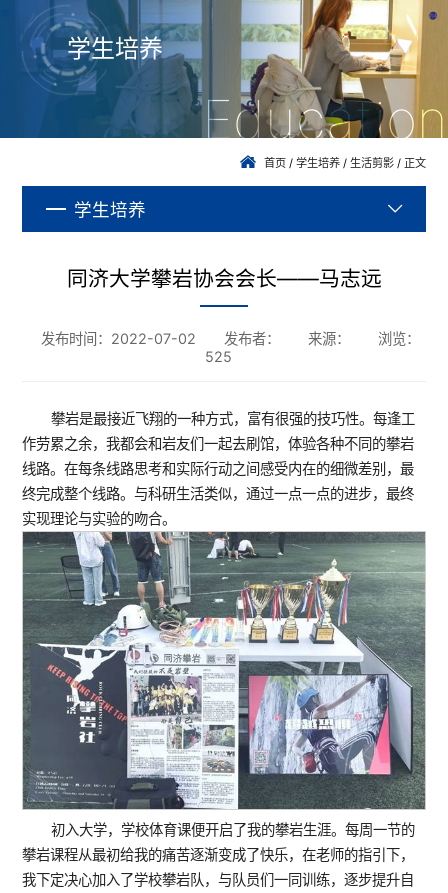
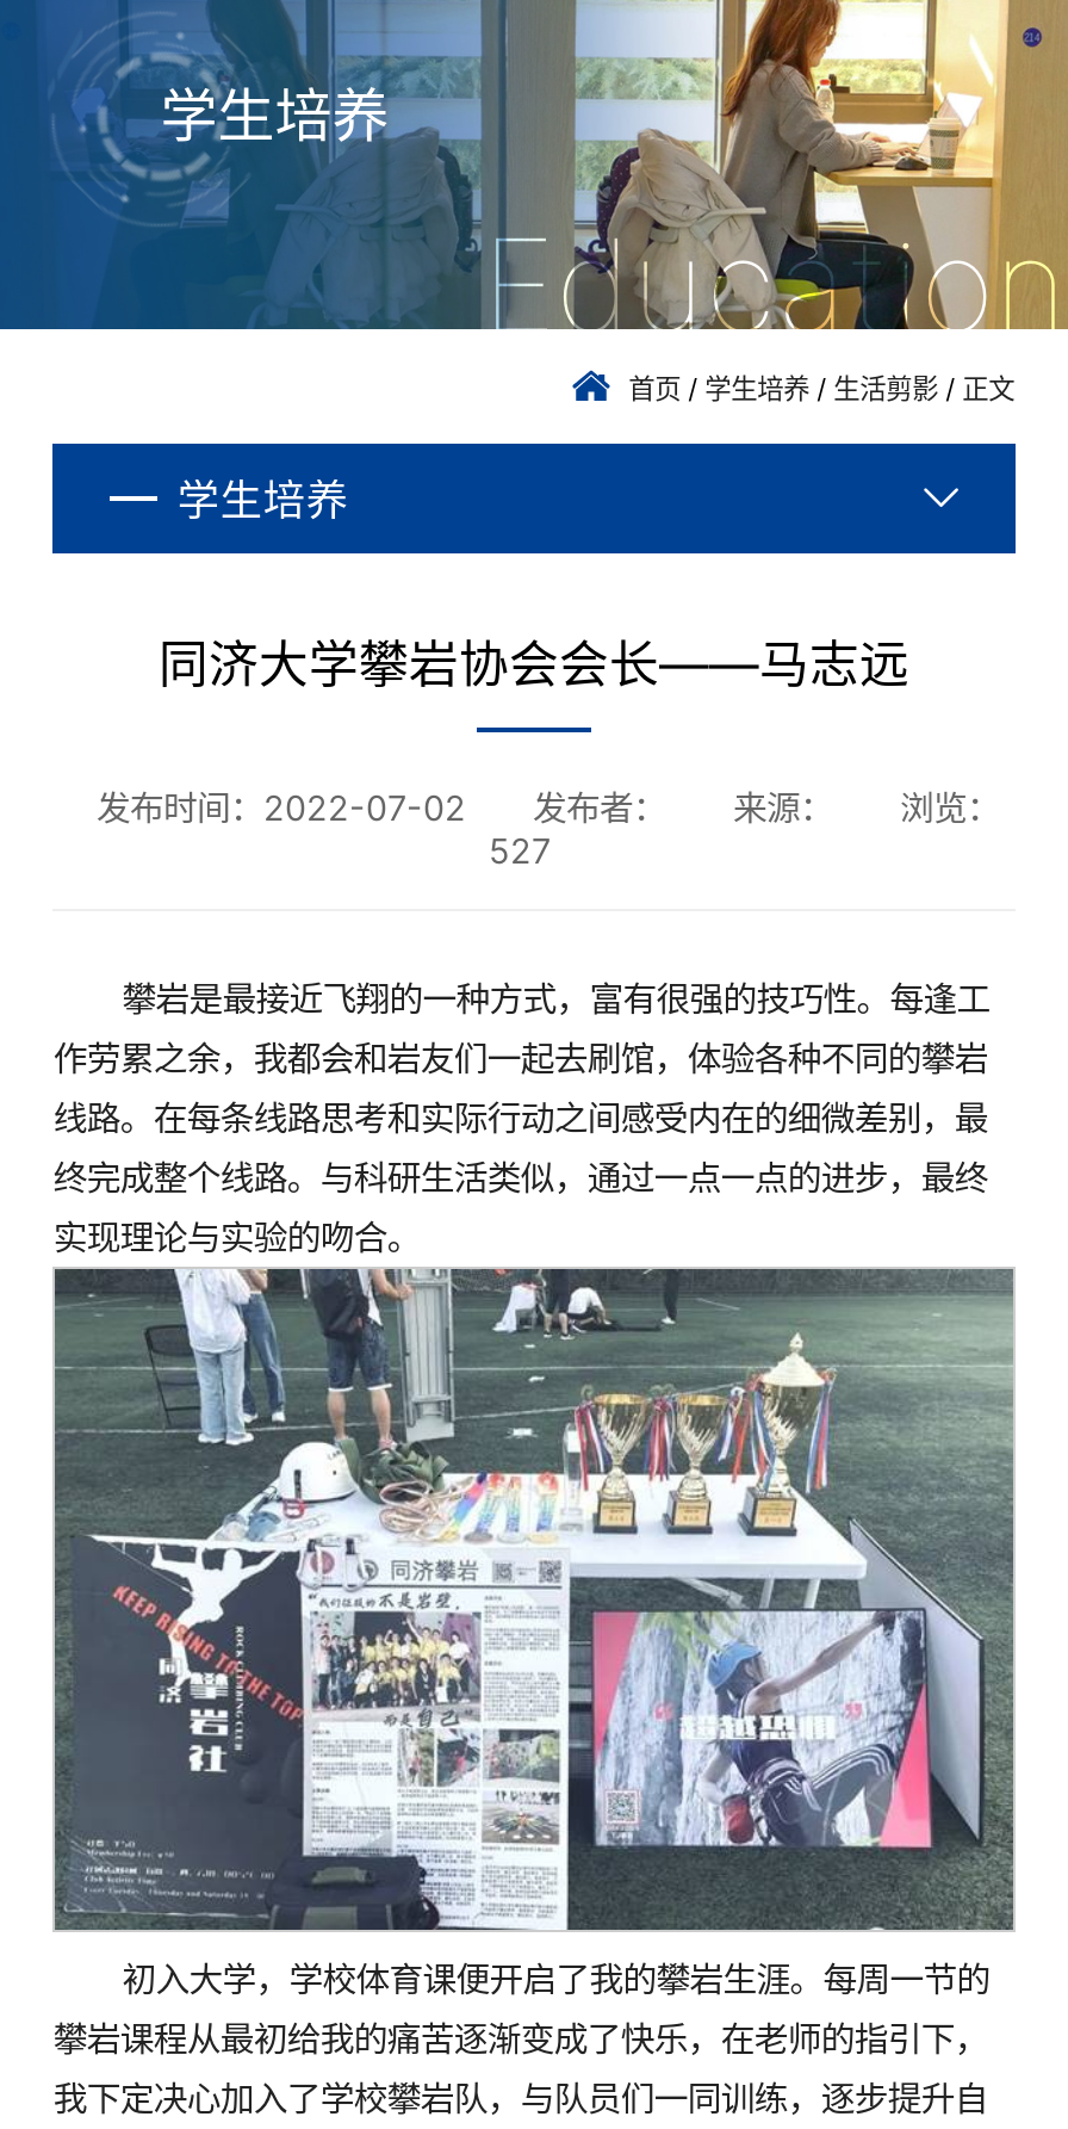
- 525
+ 527
